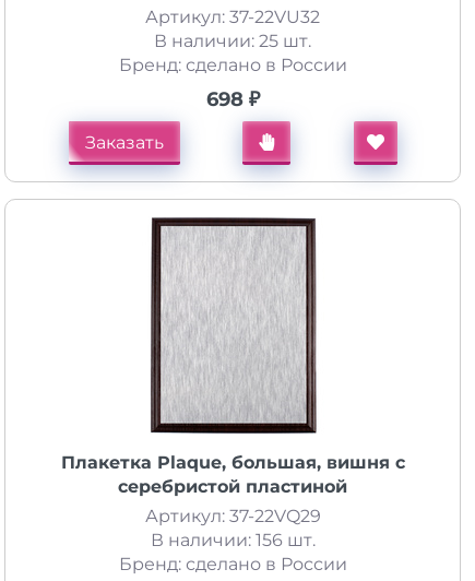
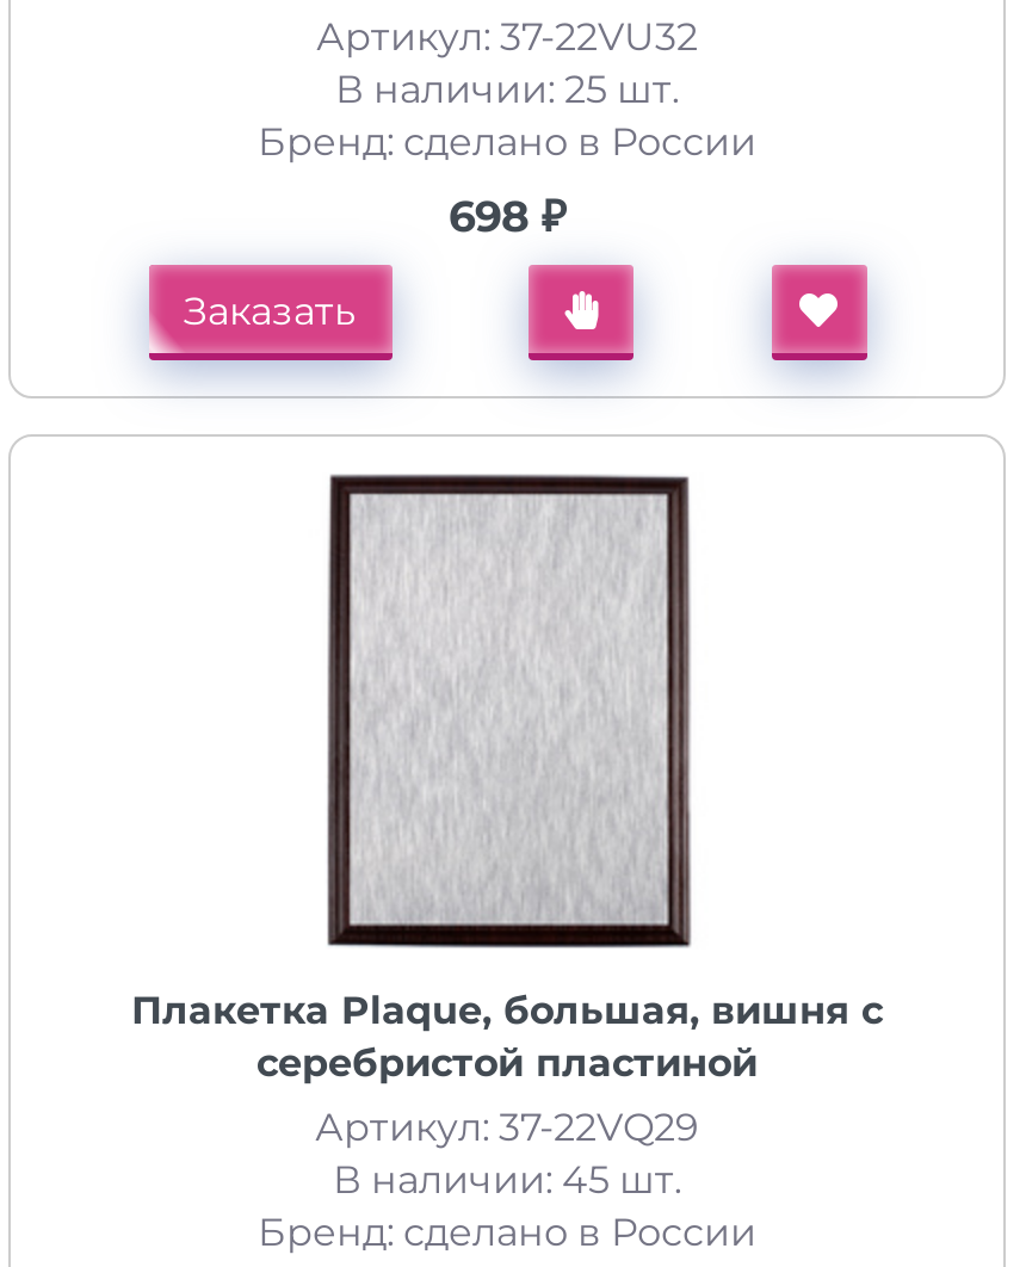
- В наличии: 156 шт.
+ В наличии: 45 шт.
